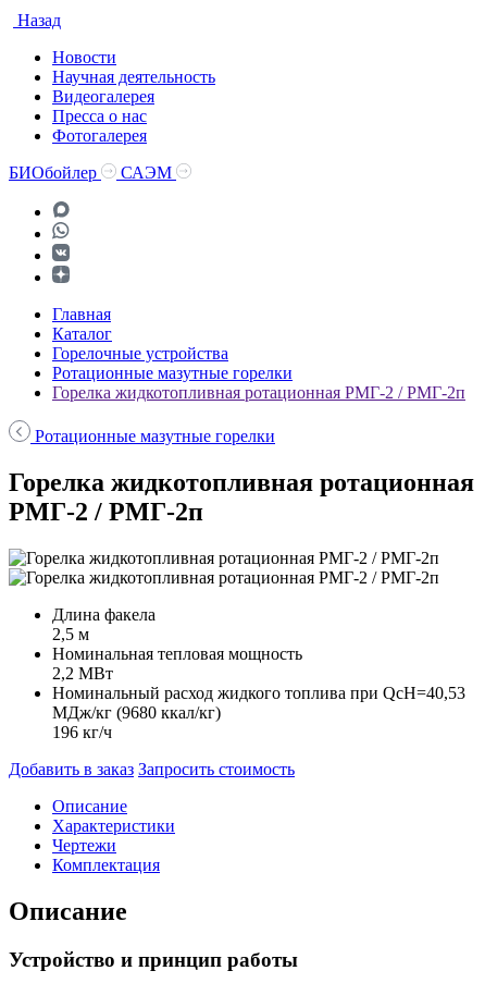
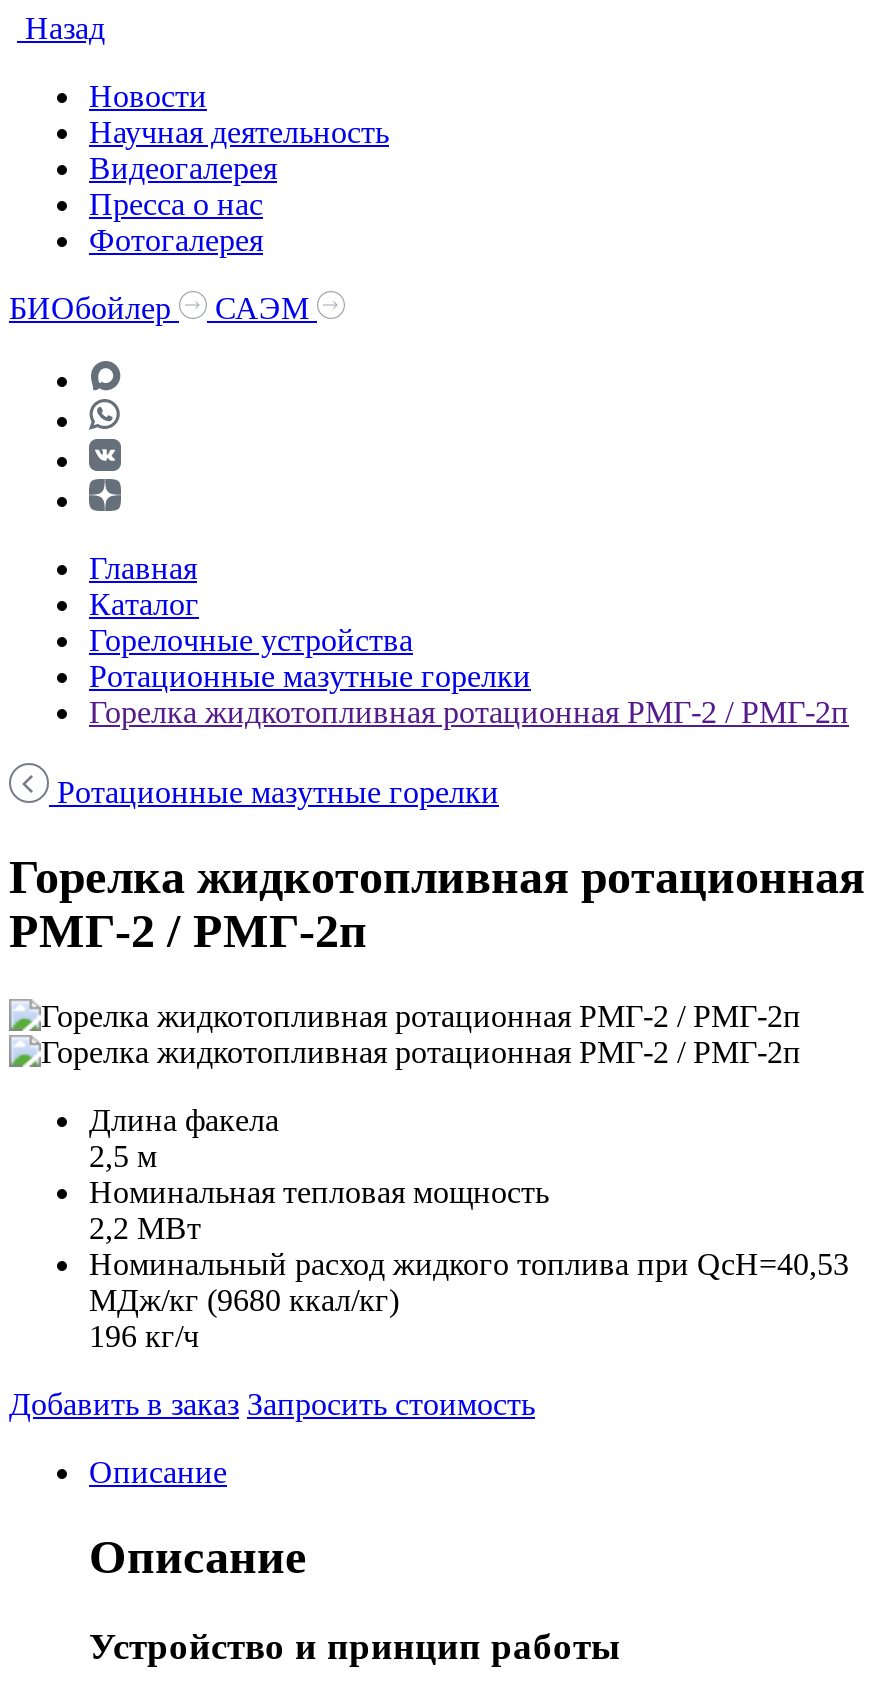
- Характеристики
- Чертежи
- Комплектация
